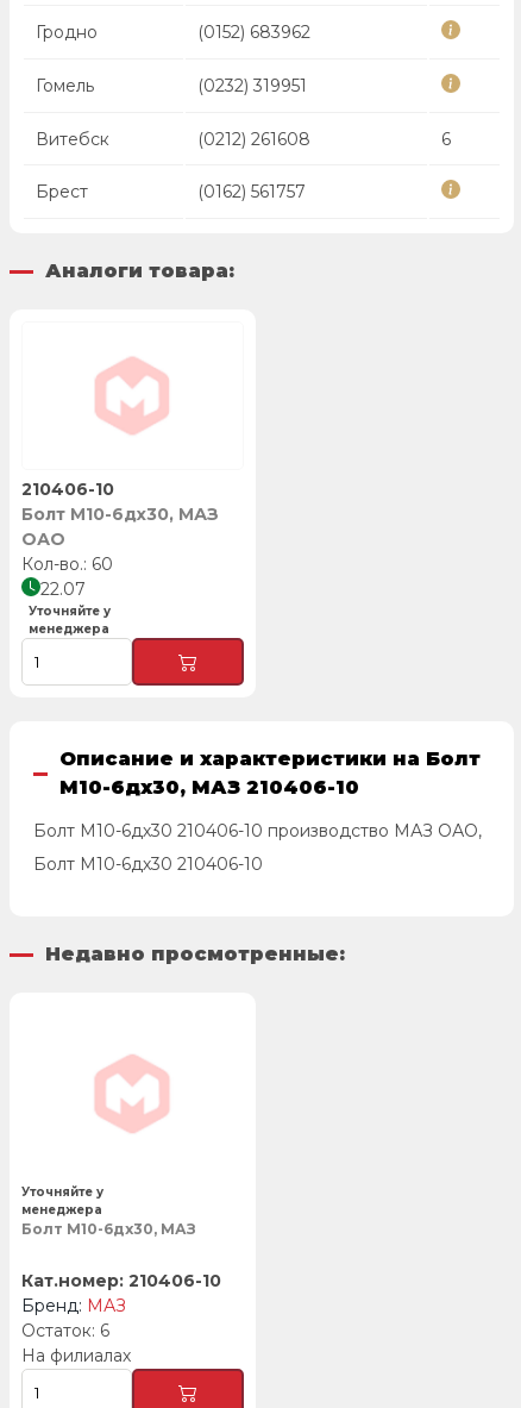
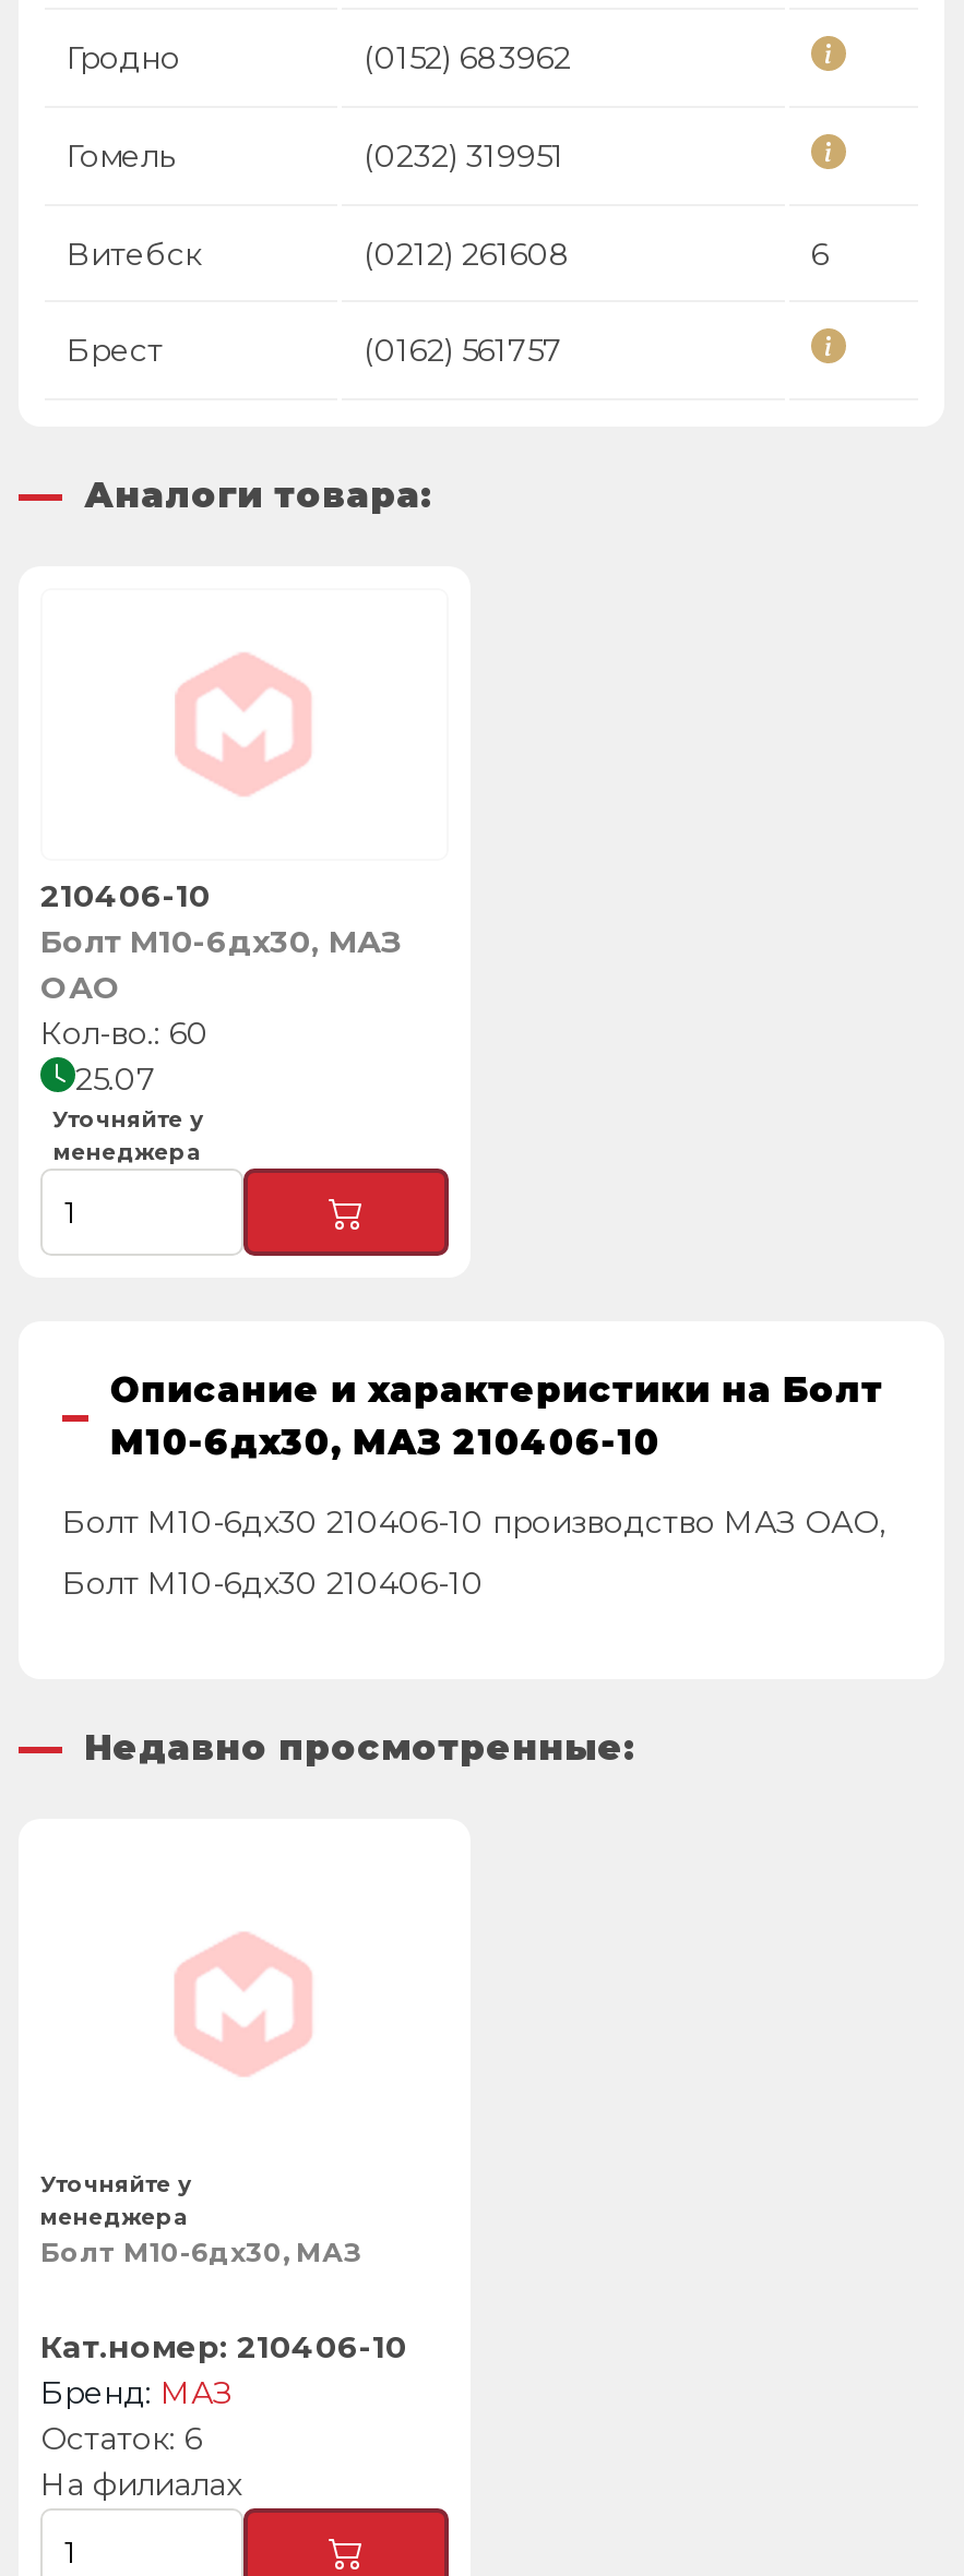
- 22.07
+ 25.07
